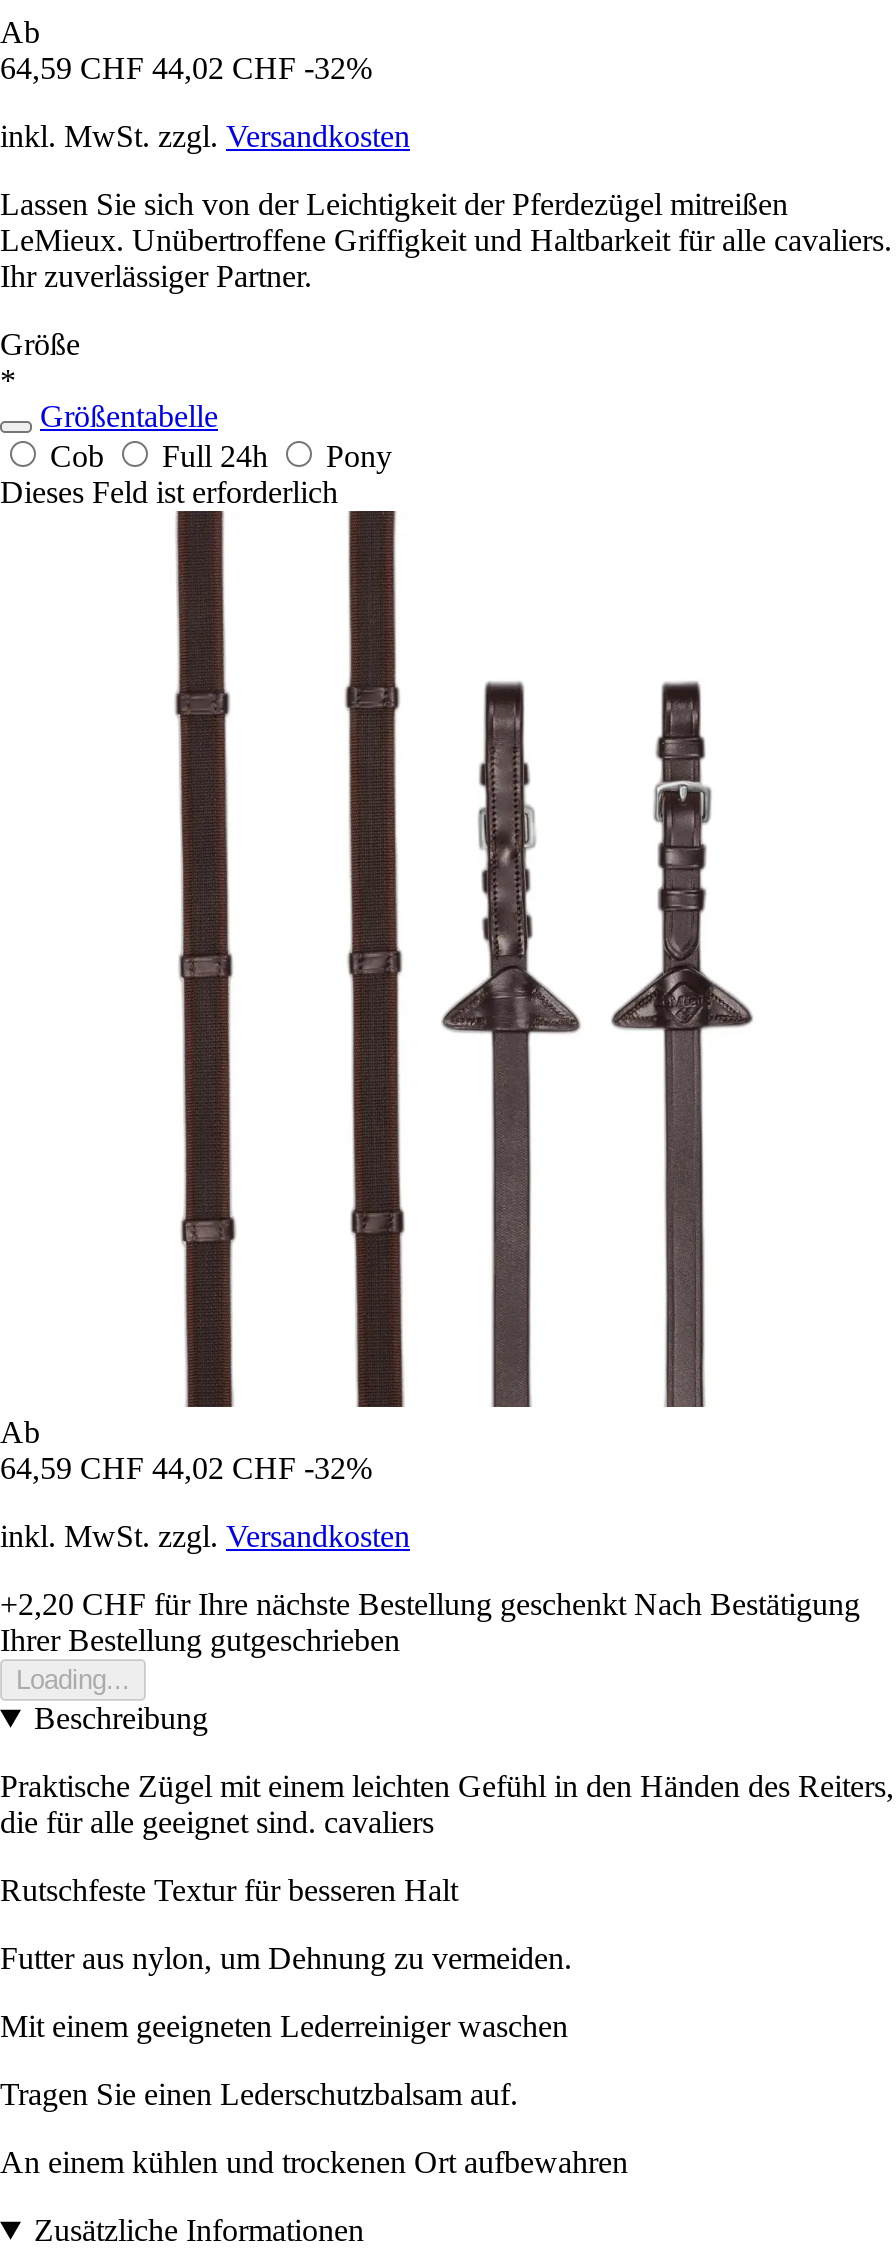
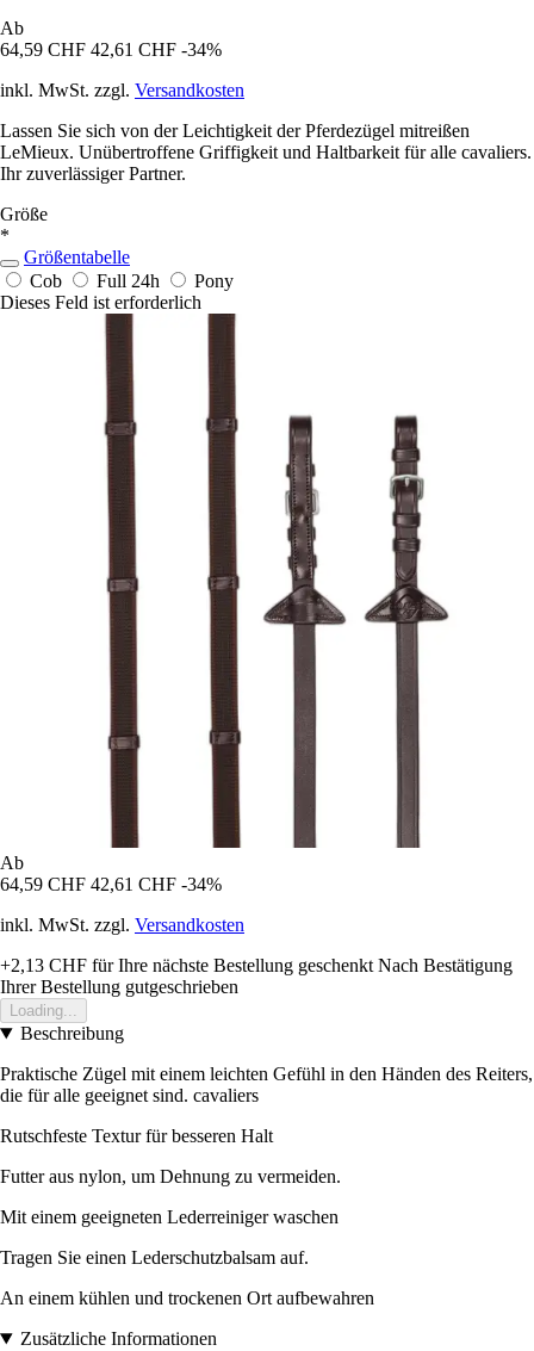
- 64,59 CHF 44,02 CHF -32%
+ 64,59 CHF 42,61 CHF -34%

- 64,59 CHF 44,02 CHF -32%
+ 64,59 CHF 42,61 CHF -34%

- +2,20 CHF für Ihre nächste Bestellung geschenkt Nach Bestätigung
+ +2,13 CHF für Ihre nächste Bestellung geschenkt Nach Bestätigung
